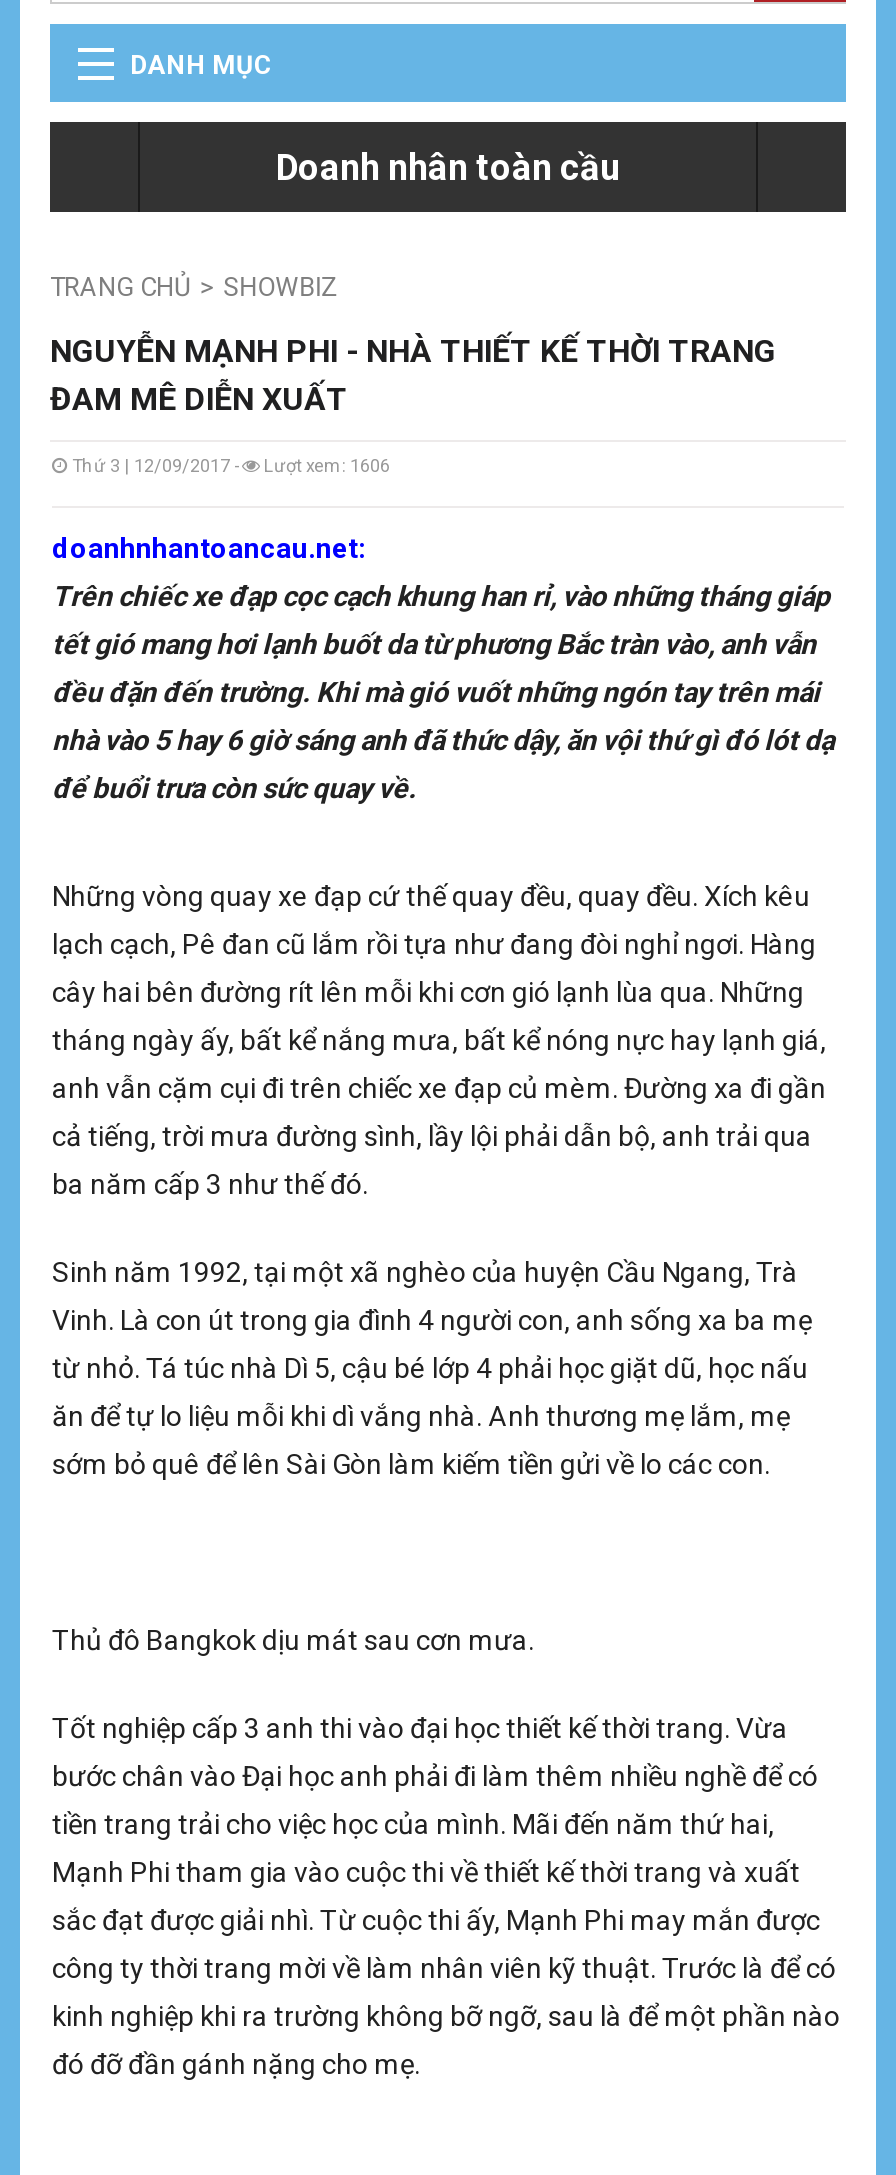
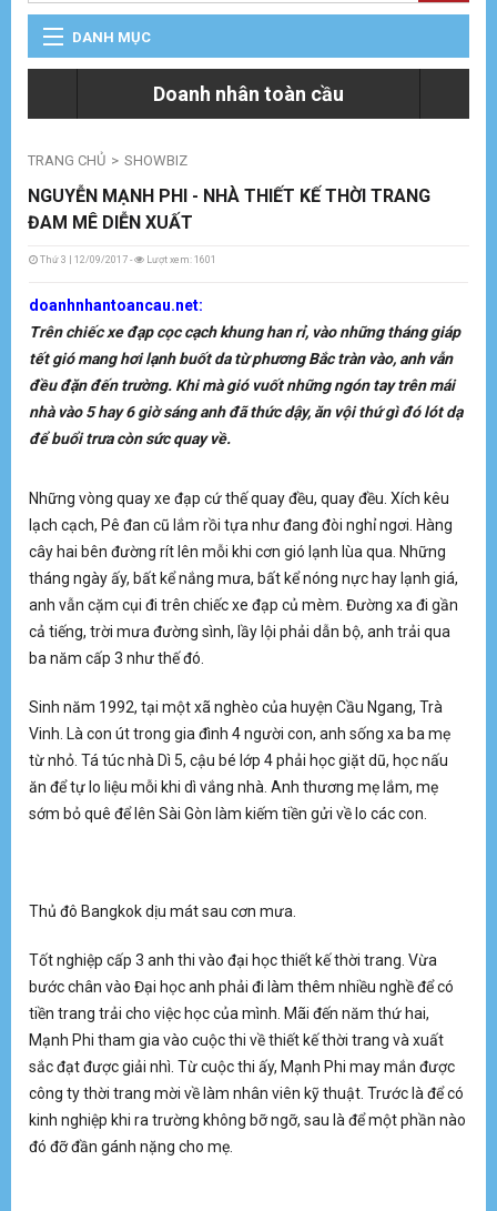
- Lượt xem: 1606
+ Lượt xem: 1601
